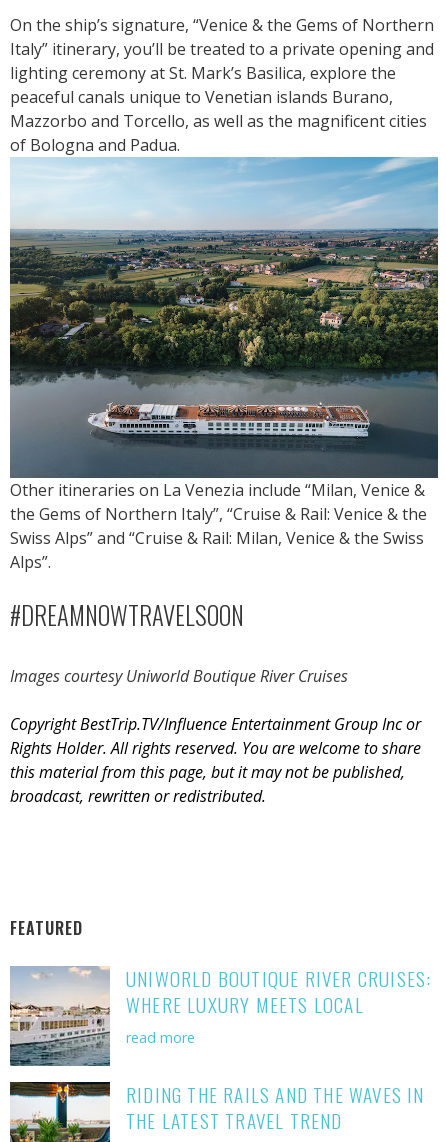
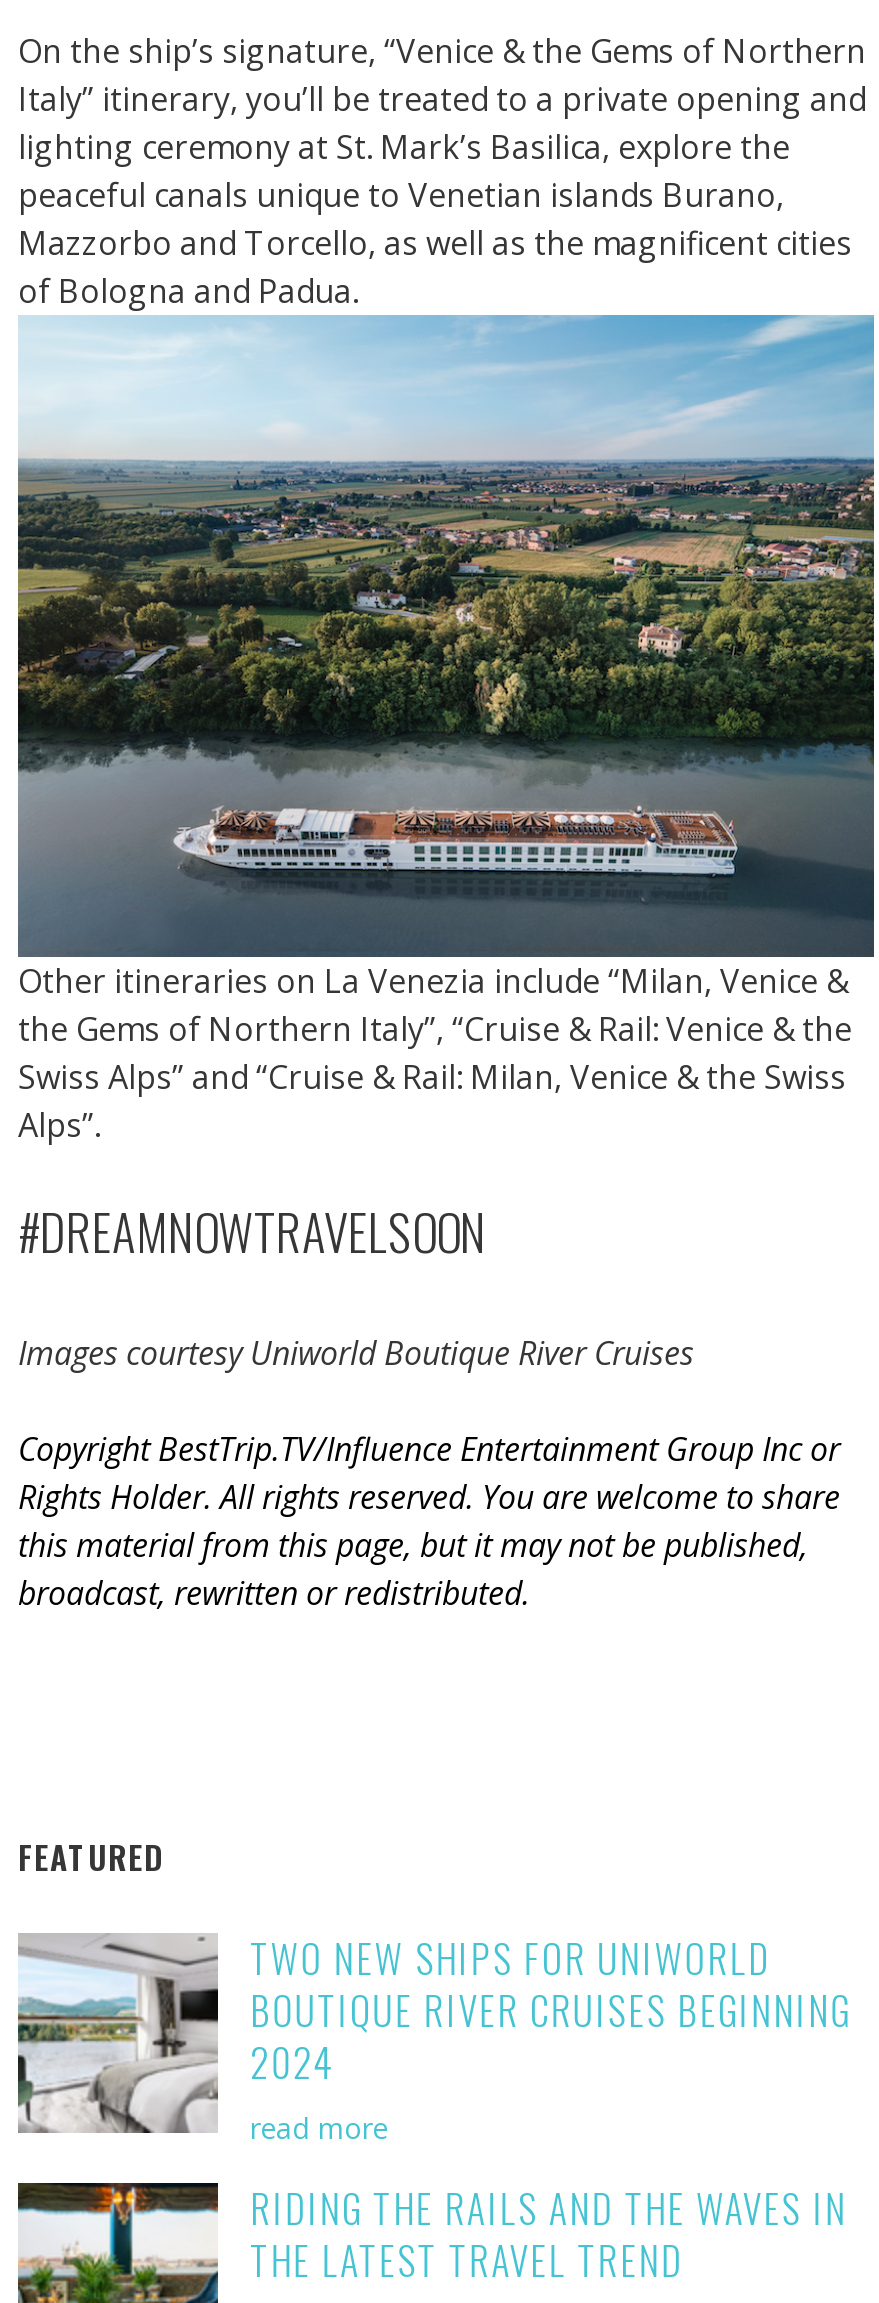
- [image]
- UNIWORLD BOUTIQUE RIVER CRUISES:
- WHERE LUXURY MEETS LOCAL
+ [image]
+ TWO NEW SHIPS FOR UNIWORLD
+ BOUTIQUE RIVER CRUISES BEGINNING
+ 2024

moved down: read more
